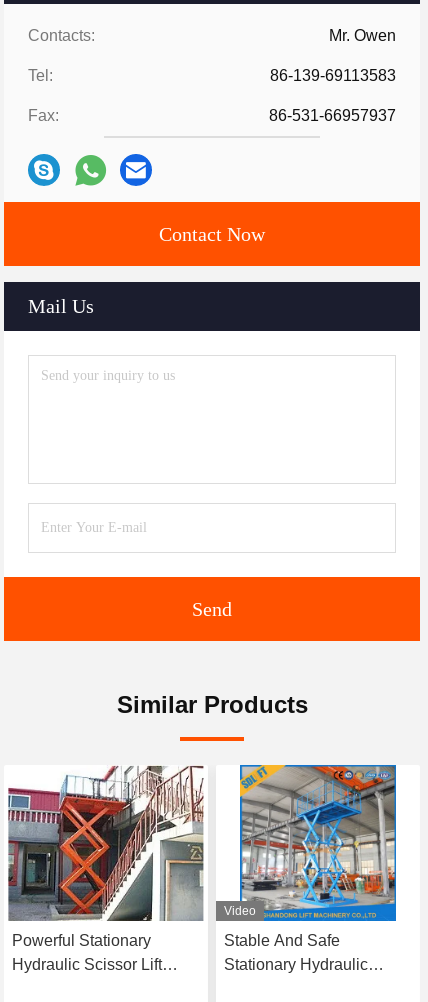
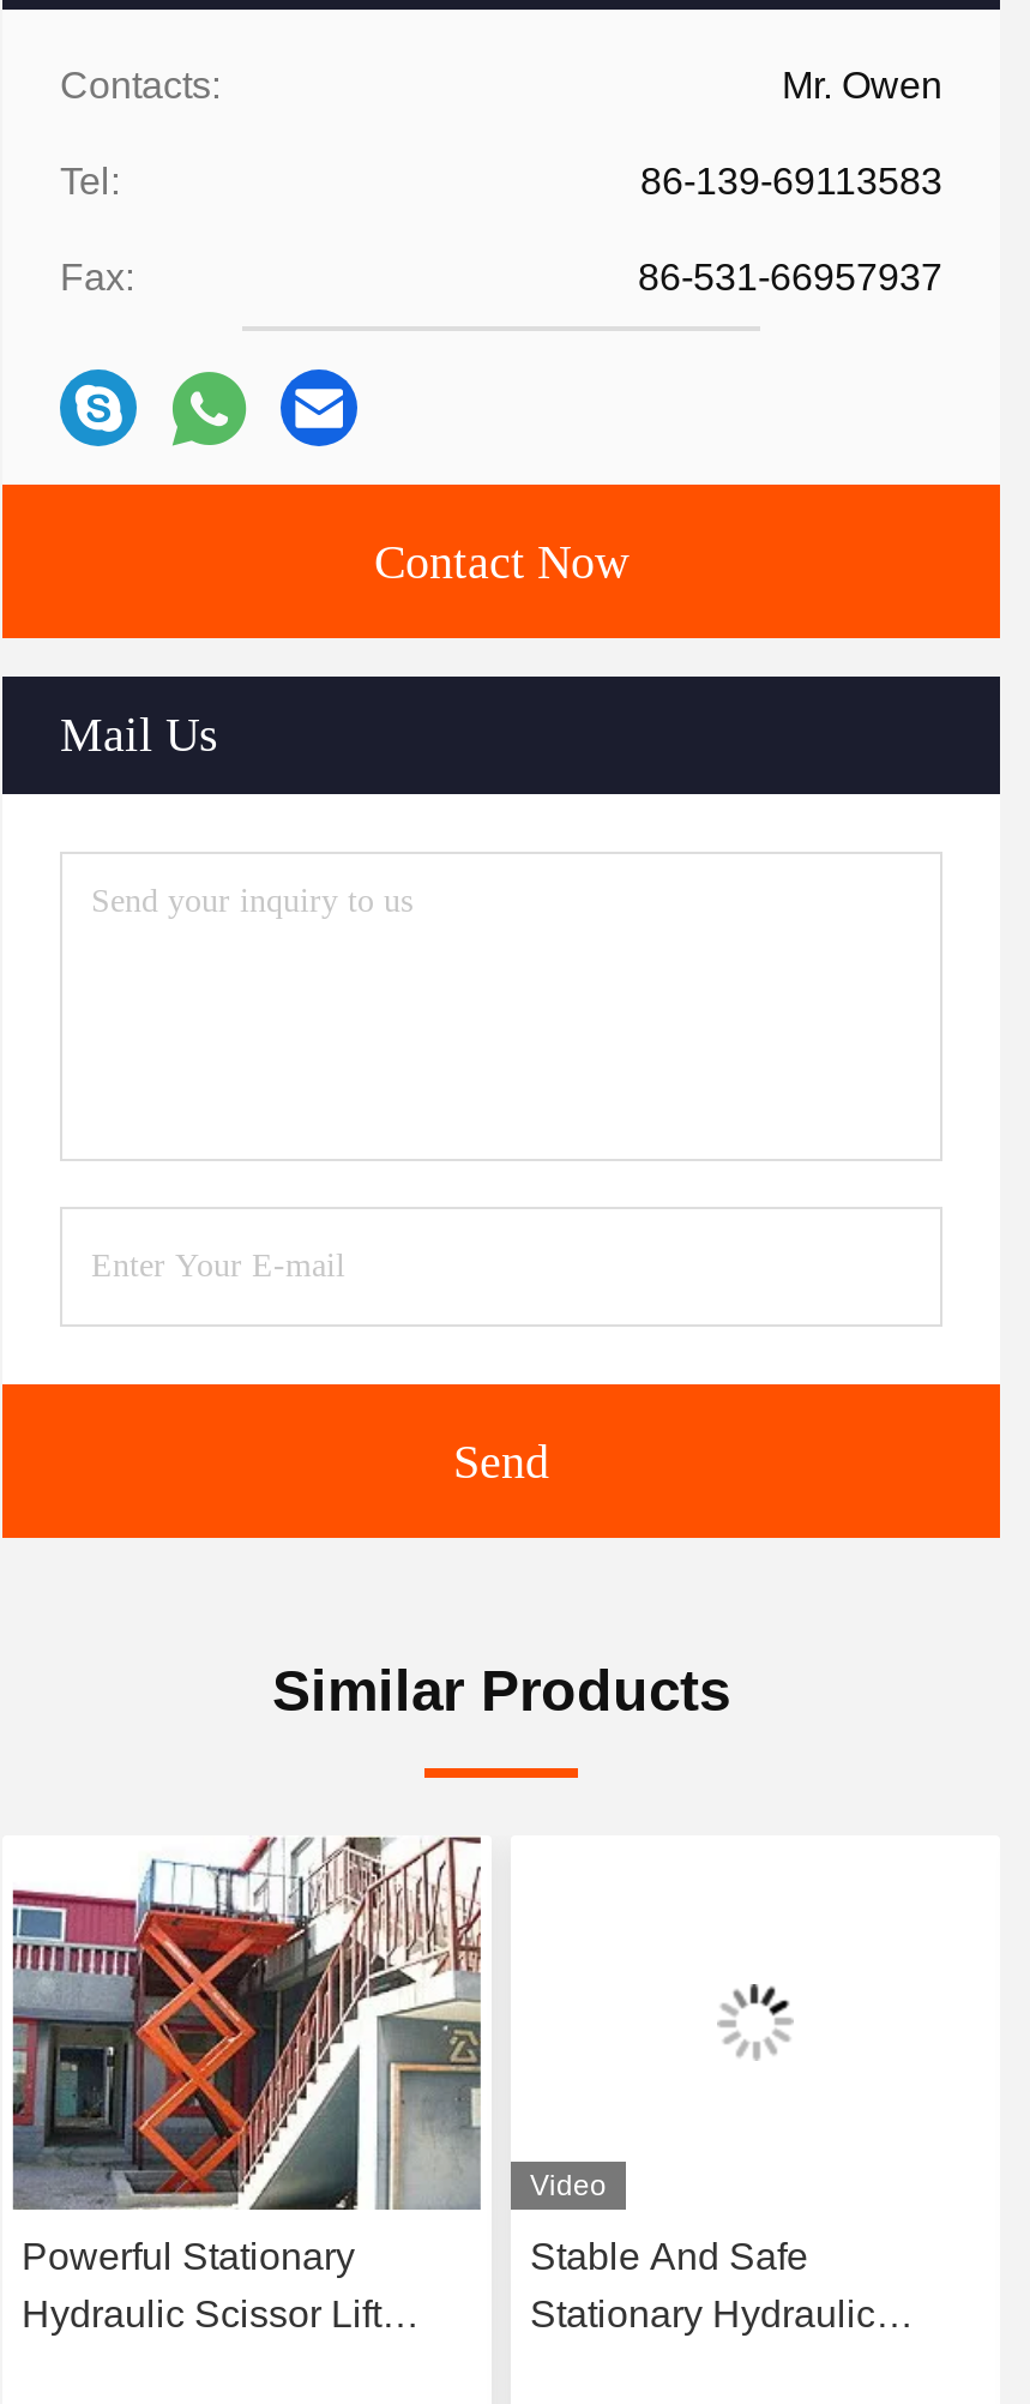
- [image]
